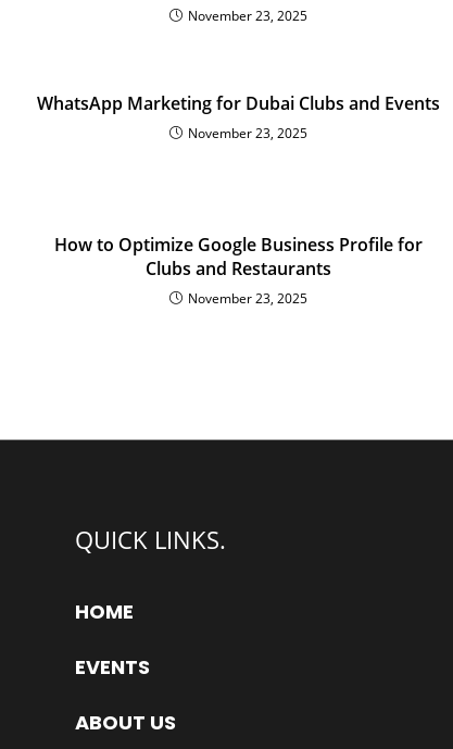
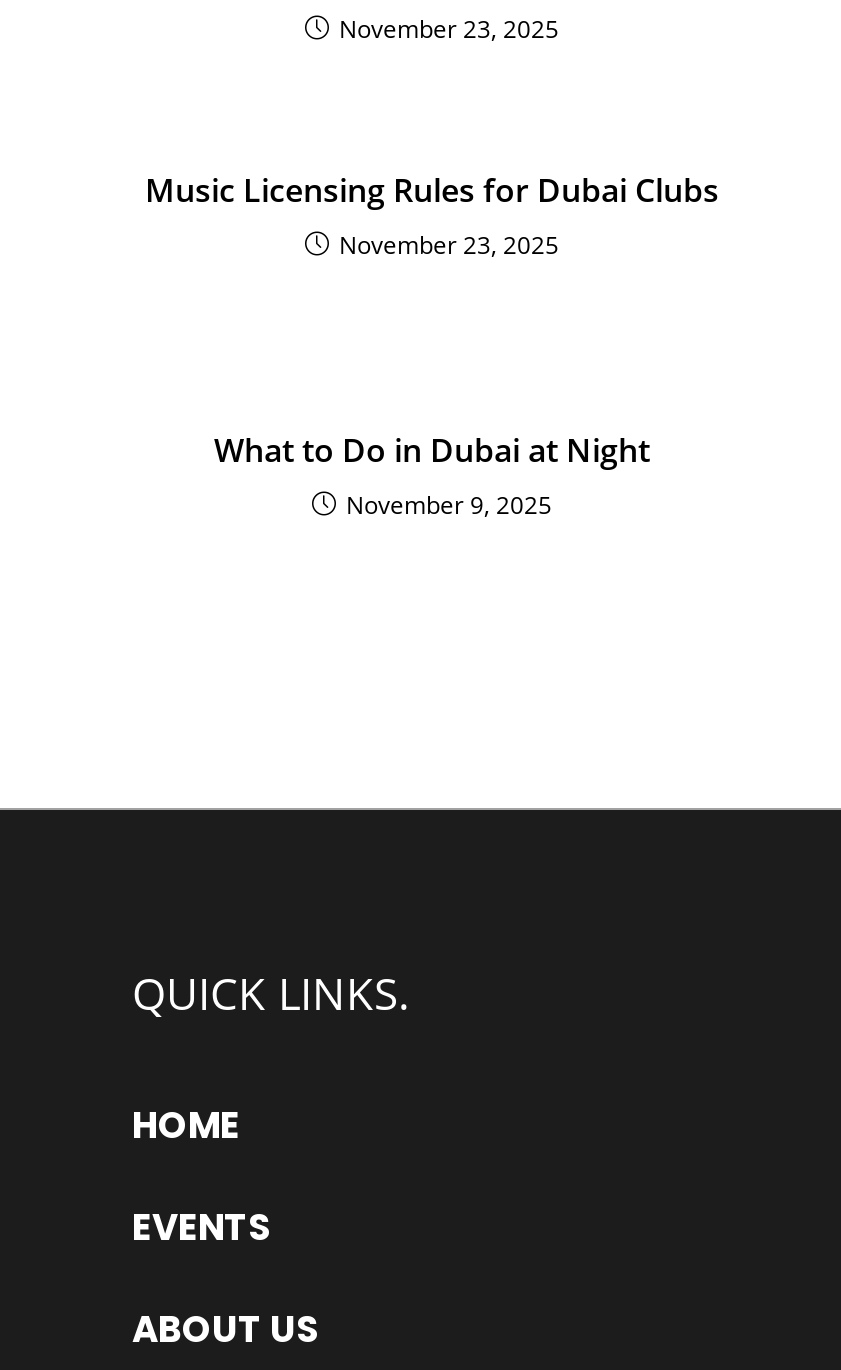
- WhatsApp Marketing for Dubai Clubs and Events
+ Music Licensing Rules for Dubai Clubs

- How to Optimize Google Business Profile for
- Clubs and Restaurants
- November 23, 2025
+ What to Do in Dubai at Night
+ November 9, 2025
